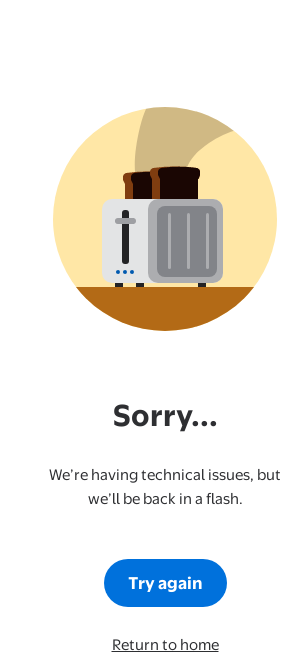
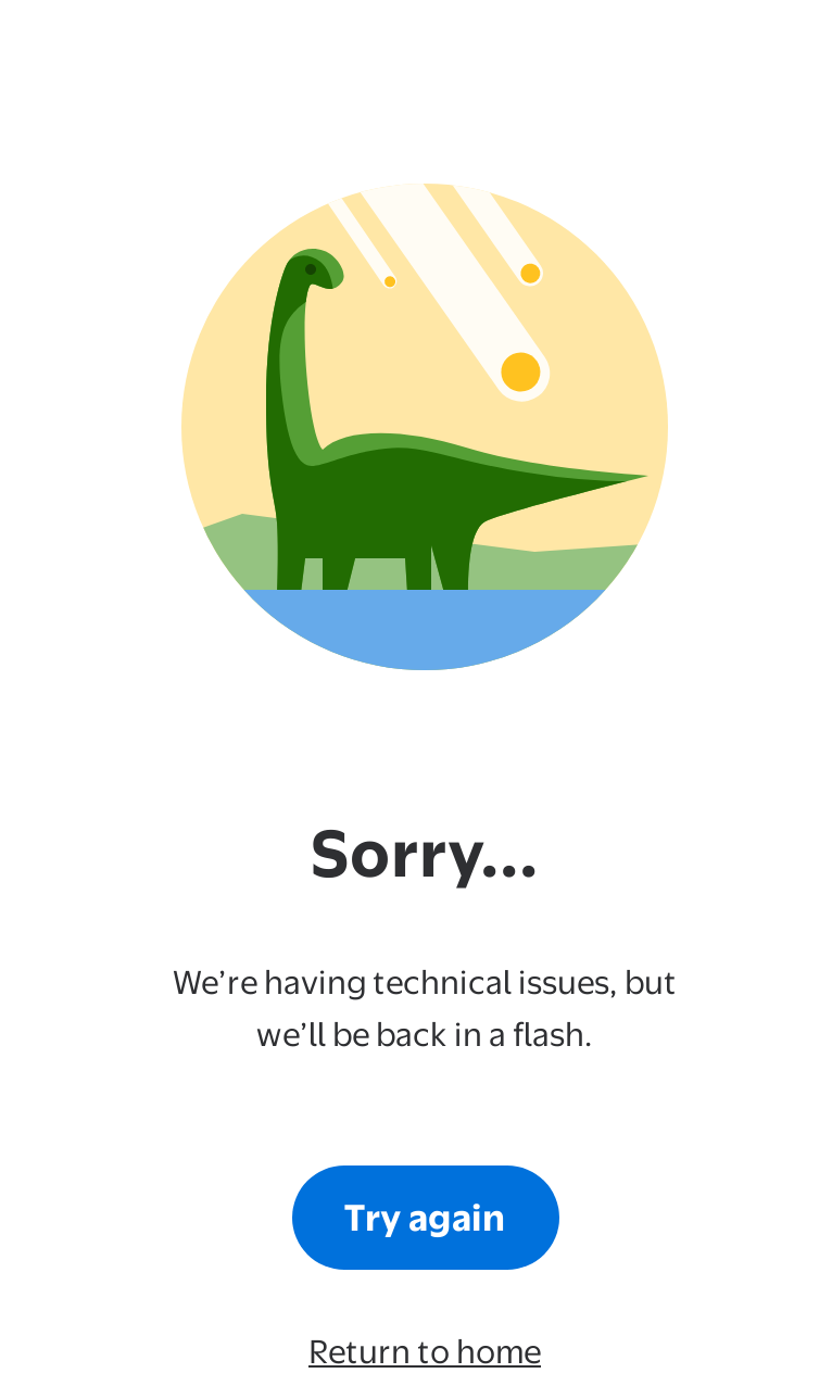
- [image]
+ [image]
